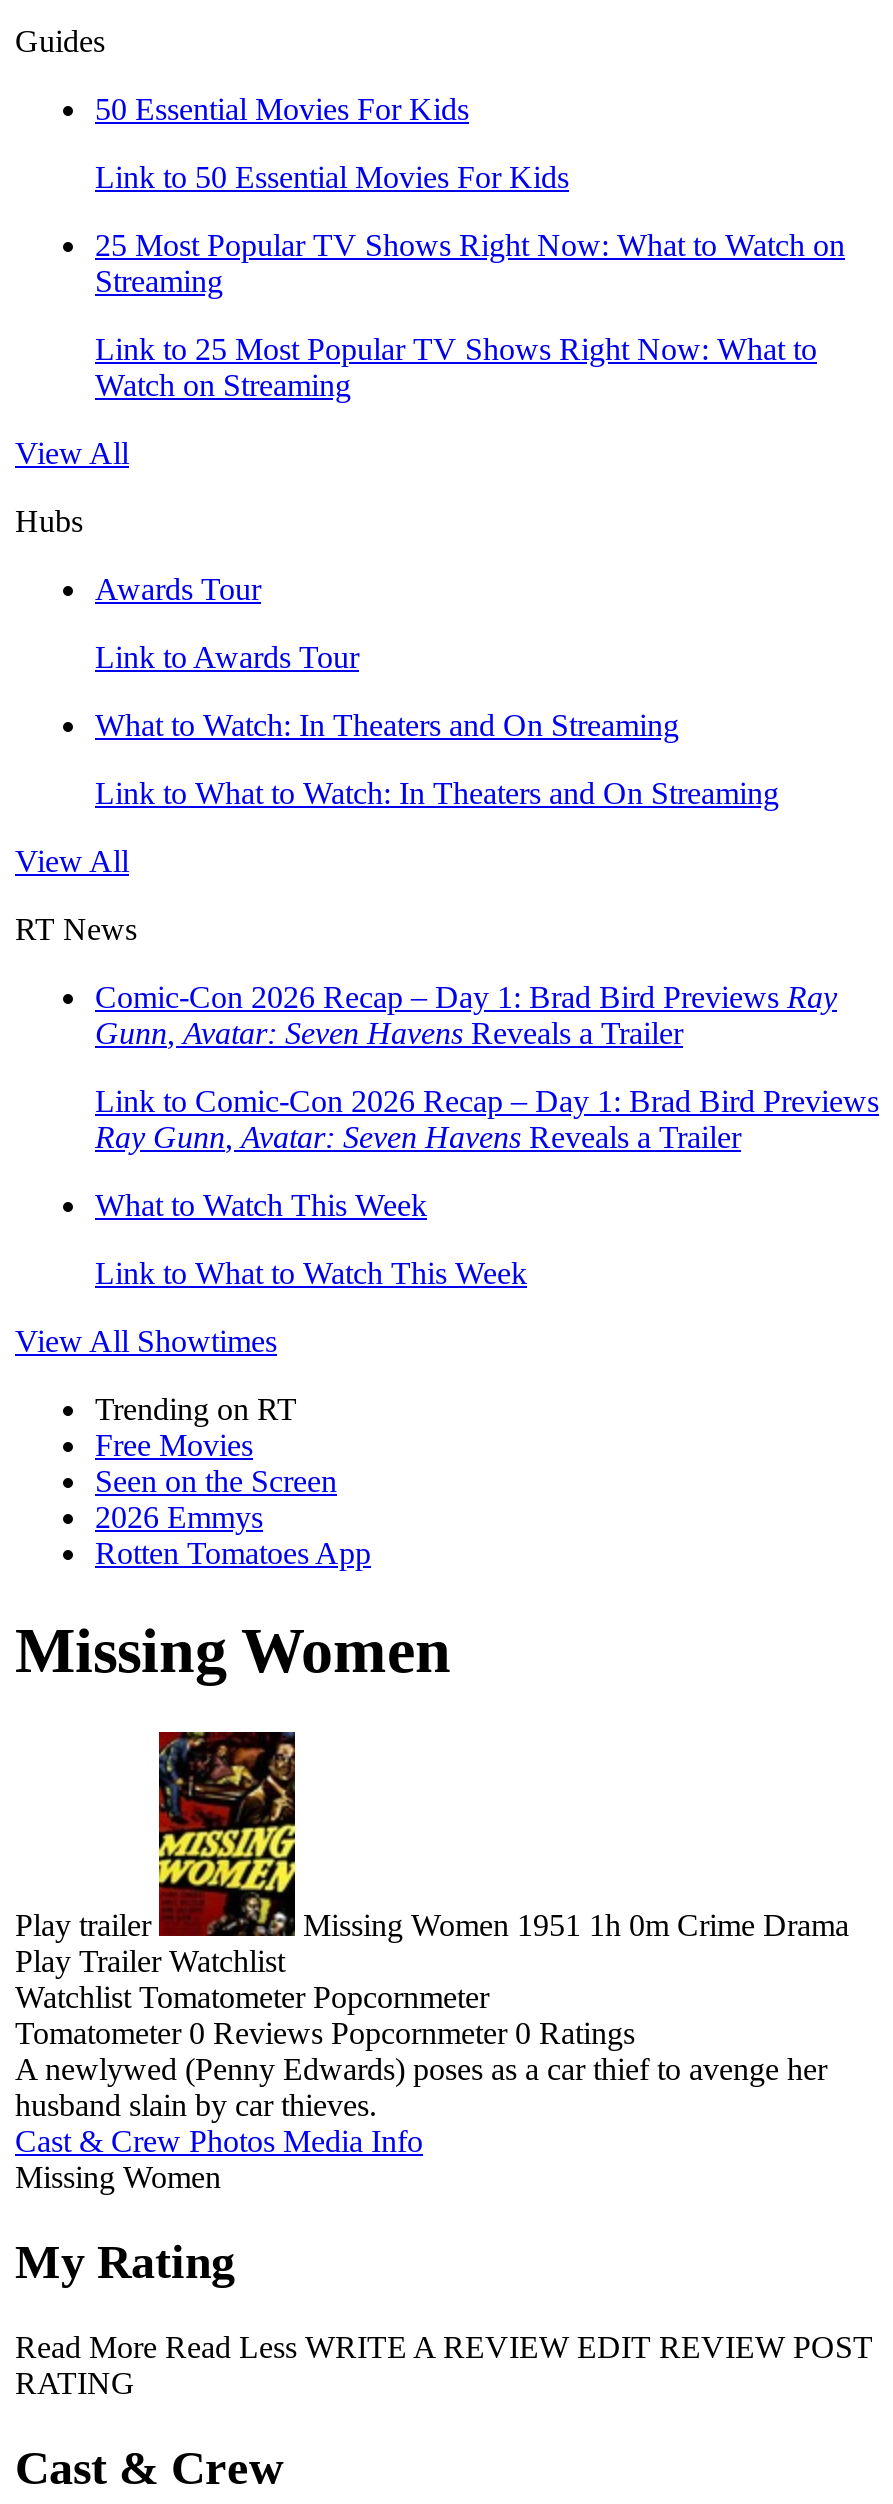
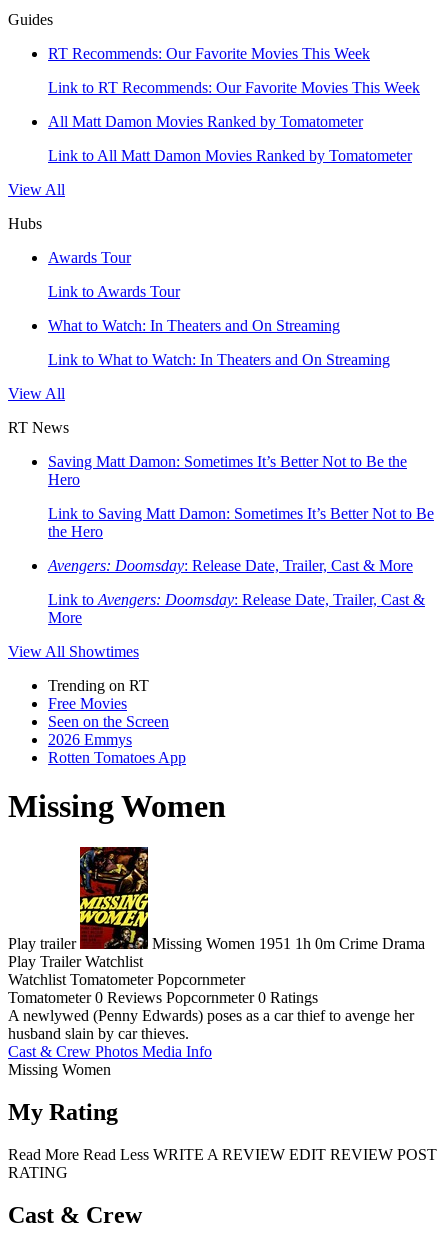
- 50 Essential Movies For Kids
+ RT Recommends: Our Favorite Movies This Week

- Link to 50 Essential Movies For Kids
+ Link to RT Recommends: Our Favorite Movies This Week

- 25 Most Popular TV Shows Right Now: What to Watch on
- Streaming
+ All Matt Damon Movies Ranked by Tomatometer

- Link to 25 Most Popular TV Shows Right Now: What to
- Watch on Streaming
+ Link to All Matt Damon Movies Ranked by Tomatometer

moved up: View All | Hubs | Awards Tour | Link to Awards Tour | What to Watch: In Theaters and On Streaming | Link to What to Watch: In Theaters and On Streaming | View All | RT News

- Comic-Con 2026 Recap – Day 1: Brad Bird Previews Ray
- Gunn, Avatar: Seven Havens Reveals a Trailer
+ Saving Matt Damon: Sometimes It’s Better Not to Be the
+ Hero

- Link to Comic-Con 2026 Recap – Day 1: Brad Bird Previews
- Ray Gunn, Avatar: Seven Havens Reveals a Trailer
+ Link to Saving Matt Damon: Sometimes It’s Better Not to Be
+ the Hero

- What to Watch This Week
+ Avengers: Doomsday: Release Date, Trailer, Cast & More

- Link to What to Watch This Week
+ Link to Avengers: Doomsday: Release Date, Trailer, Cast &
+ More
